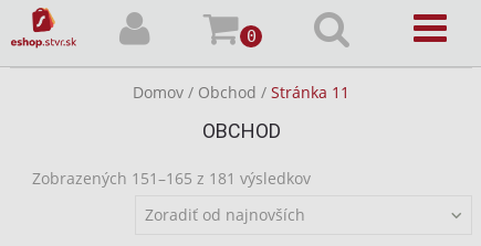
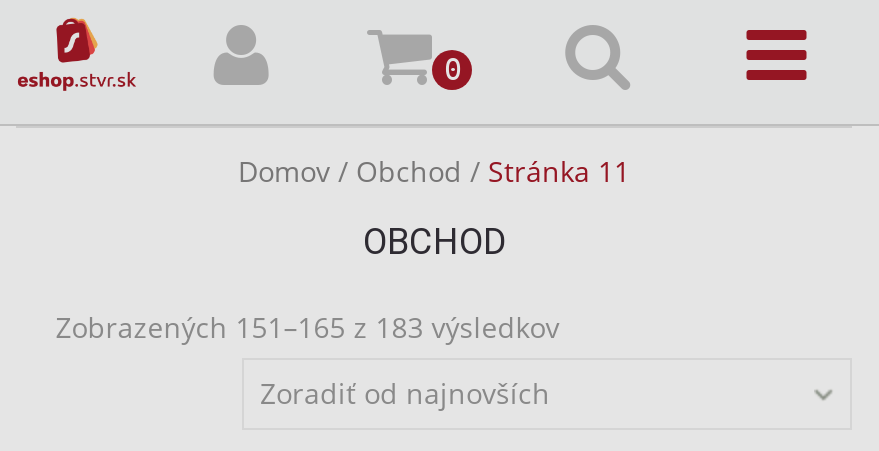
- Zobrazených 151–165 z 181 výsledkov
+ Zobrazených 151–165 z 183 výsledkov
